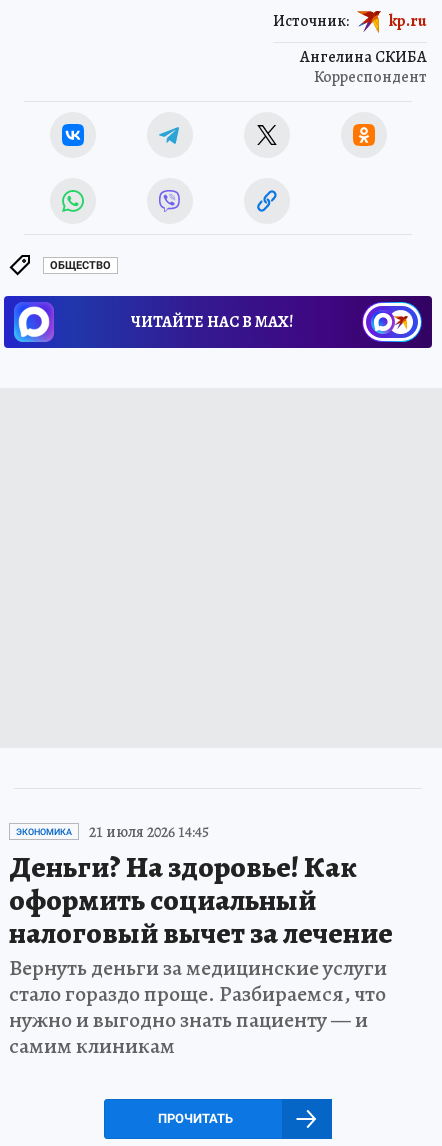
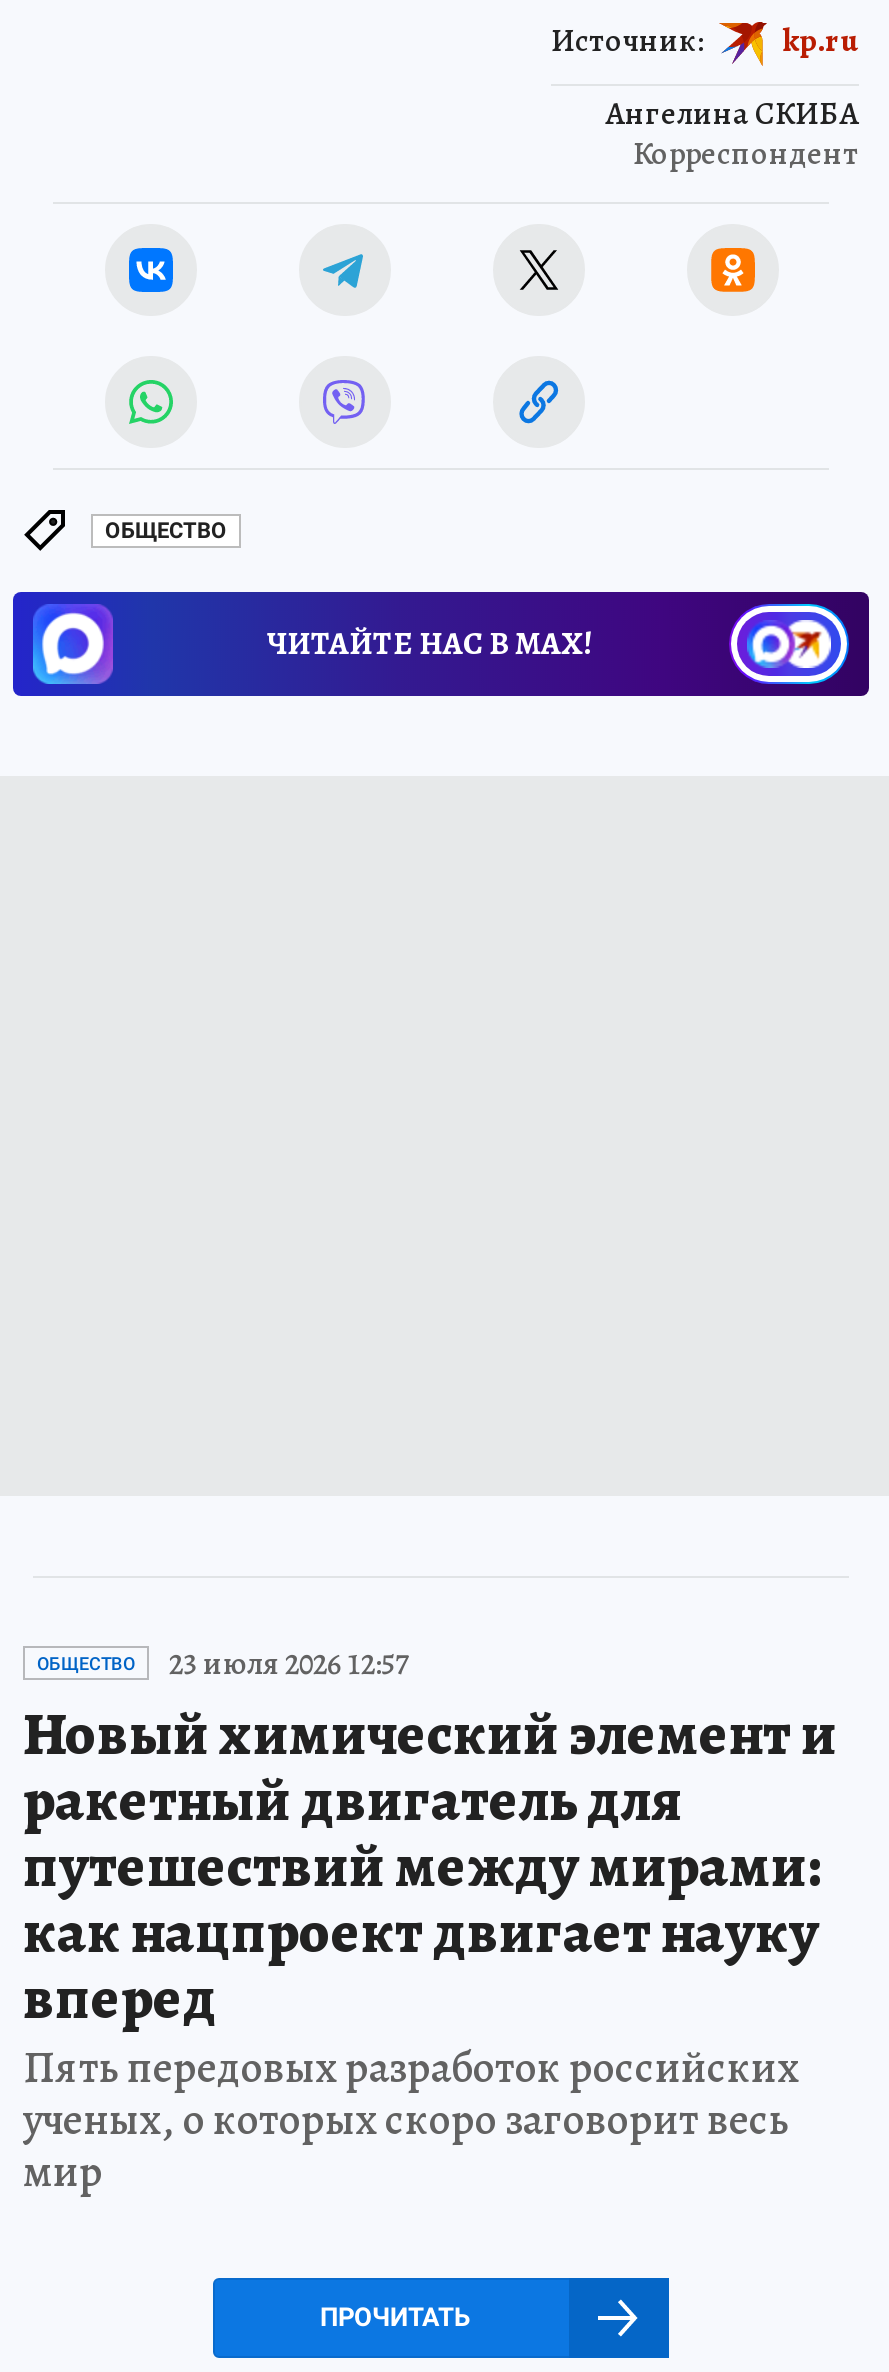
- ЭКОНОМИКА
- 21 июля 2026 14:45
- Деньги? На здоровье! Как
- оформить социальный
- налоговый вычет за лечение
- Вернуть деньги за медицинские услуги
- стало гораздо проще. Разбираемся, что
- нужно и выгодно знать пациенту — и
- самим клиникам
+ ОБЩЕСТВО
+ 23 июля 2026 12:57
+ Новый химический элемент и
+ ракетный двигатель для
+ путешествий между мирами:
+ как нацпроект двигает науку
+ вперед
+ Пять передовых разработок российских
+ ученых, о которых скоро заговорит весь
+ мир
